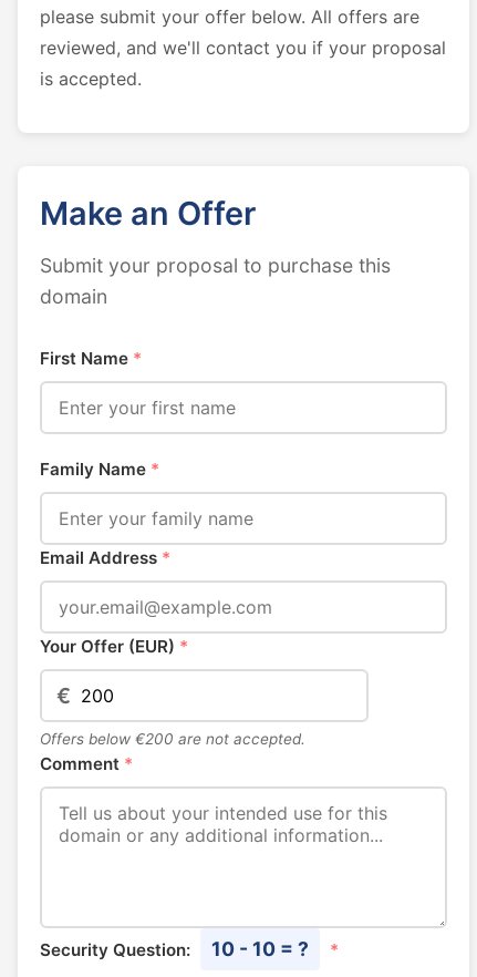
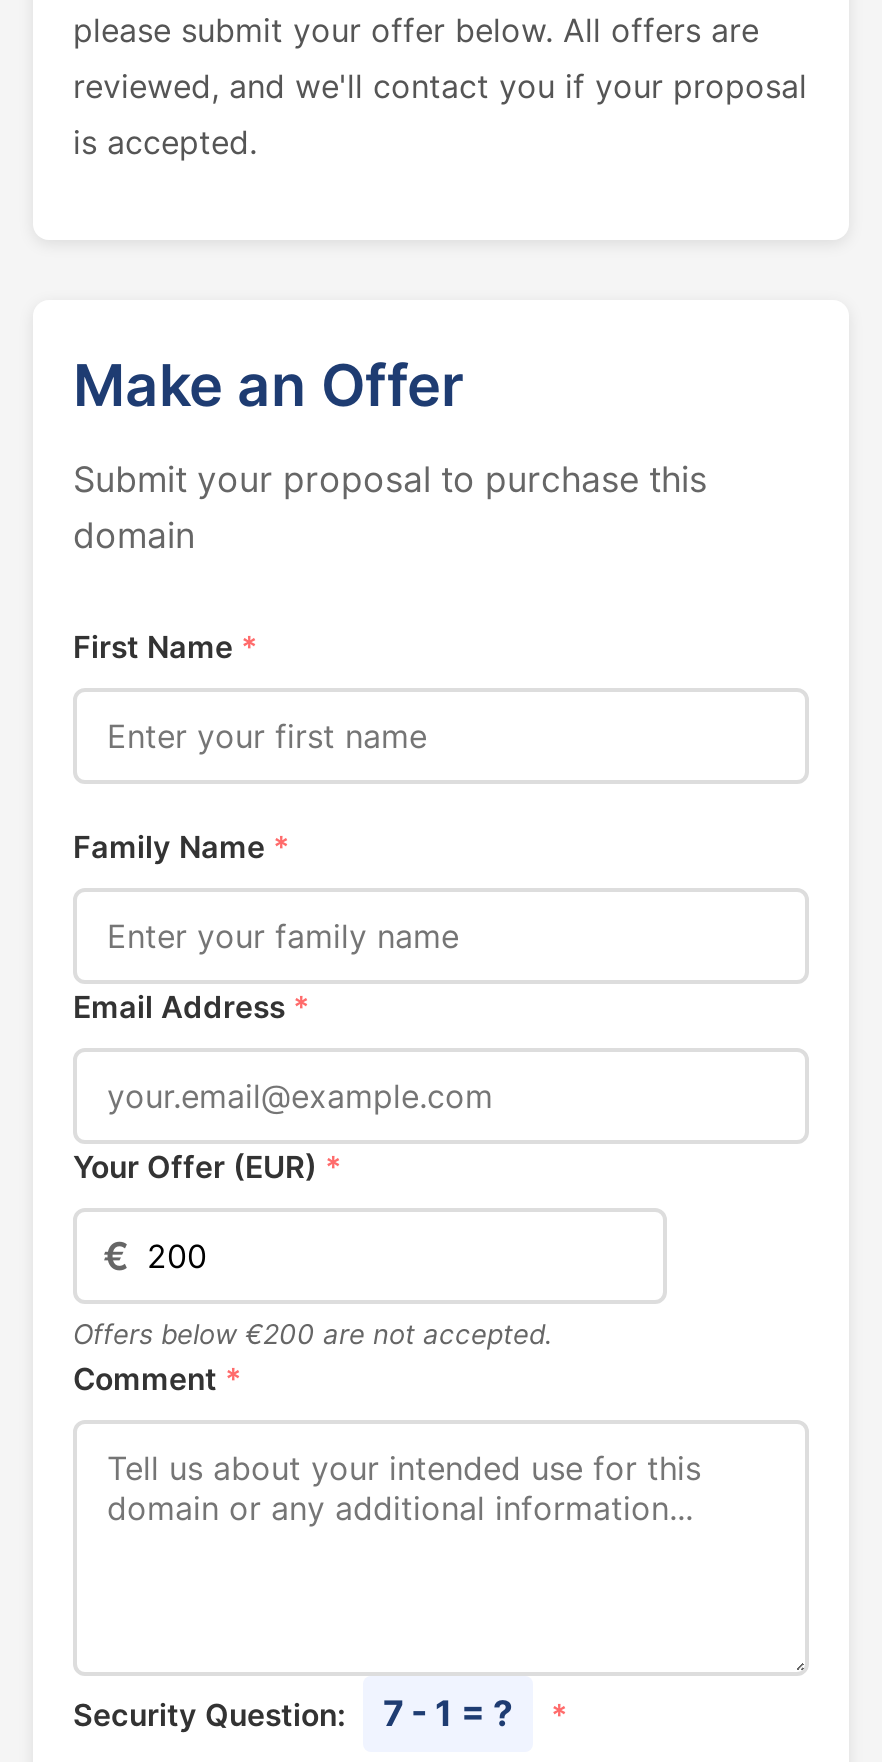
- 10 - 10 = ?
+ 7 - 1 = ?
